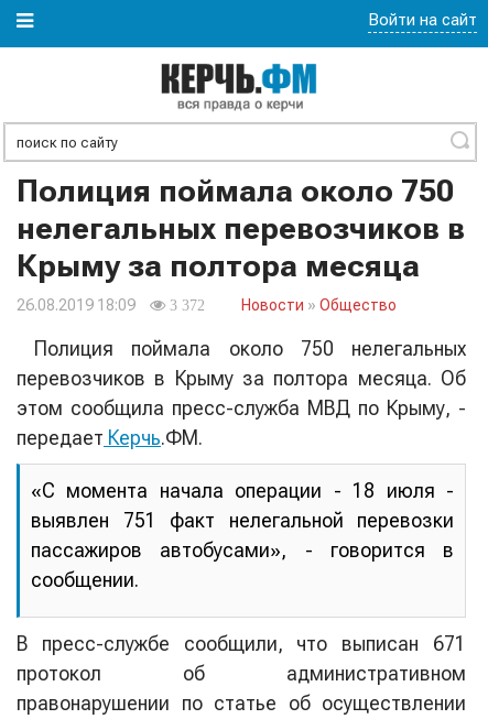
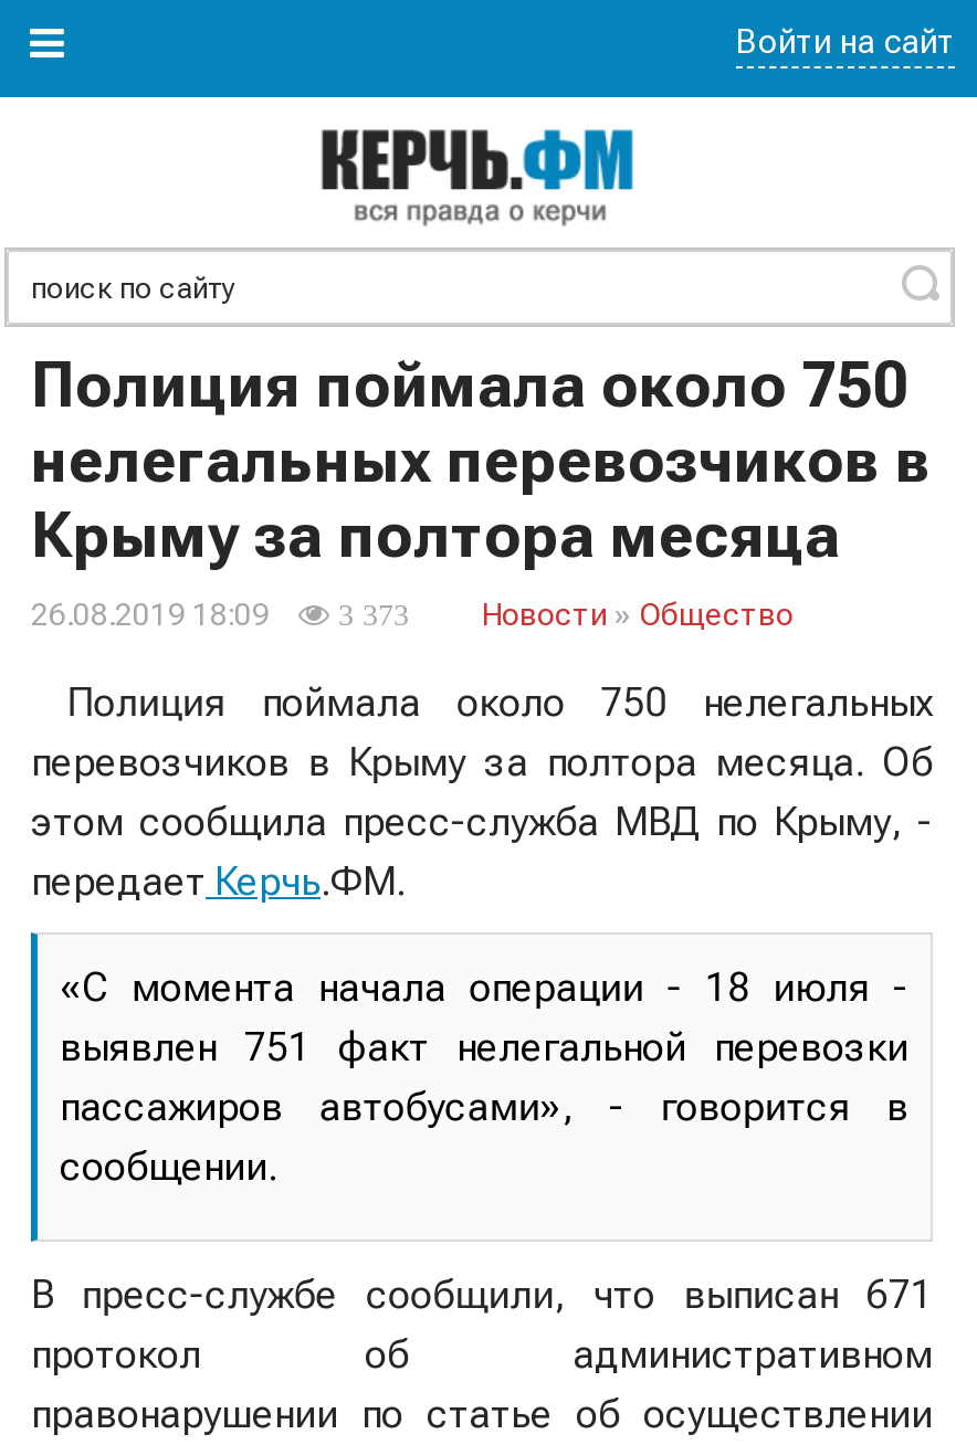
- 26.08.2019 18:09 3 372
+ 26.08.2019 18:09 3 373
